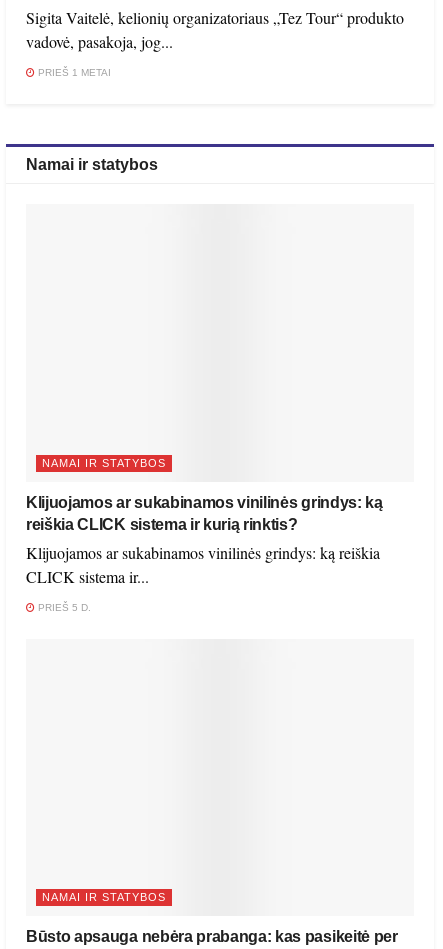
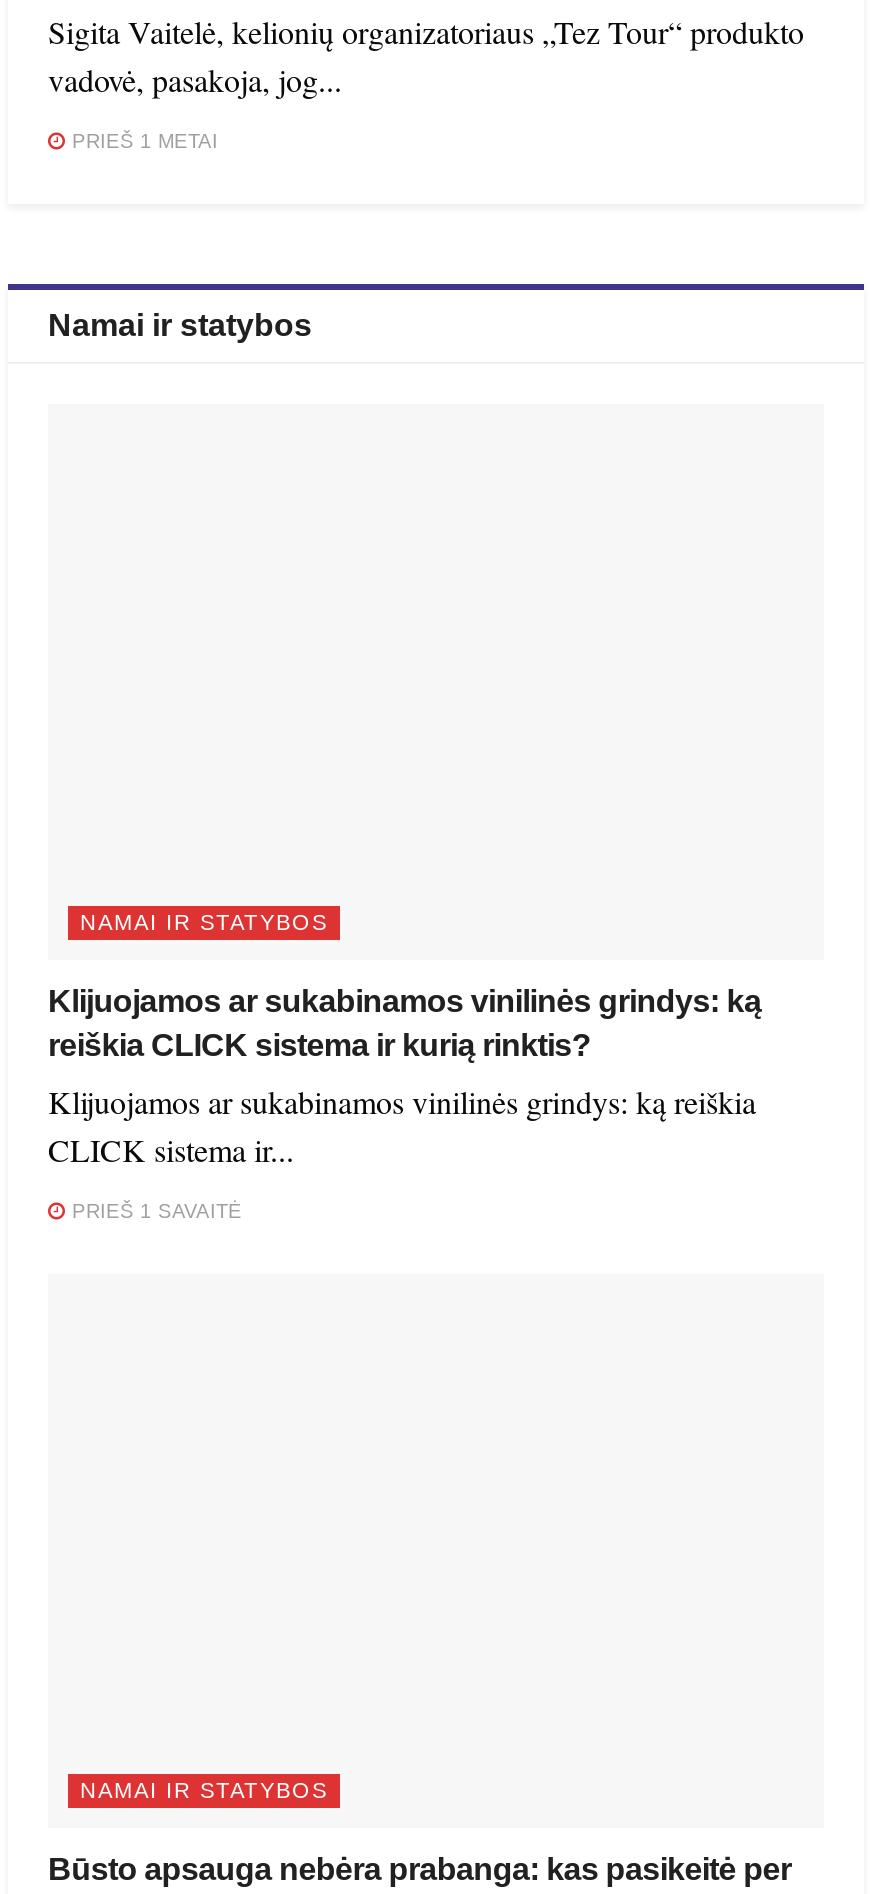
- PRIEŠ 5 D.
+ PRIEŠ 1 SAVAITĖ
